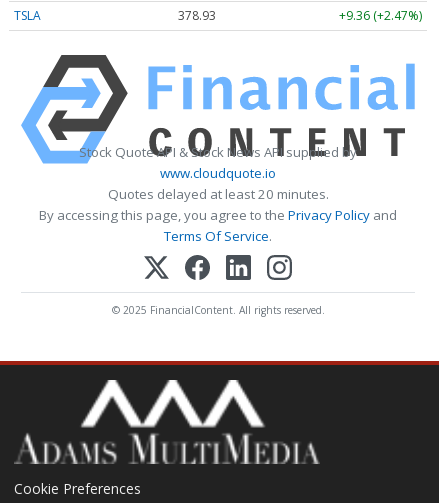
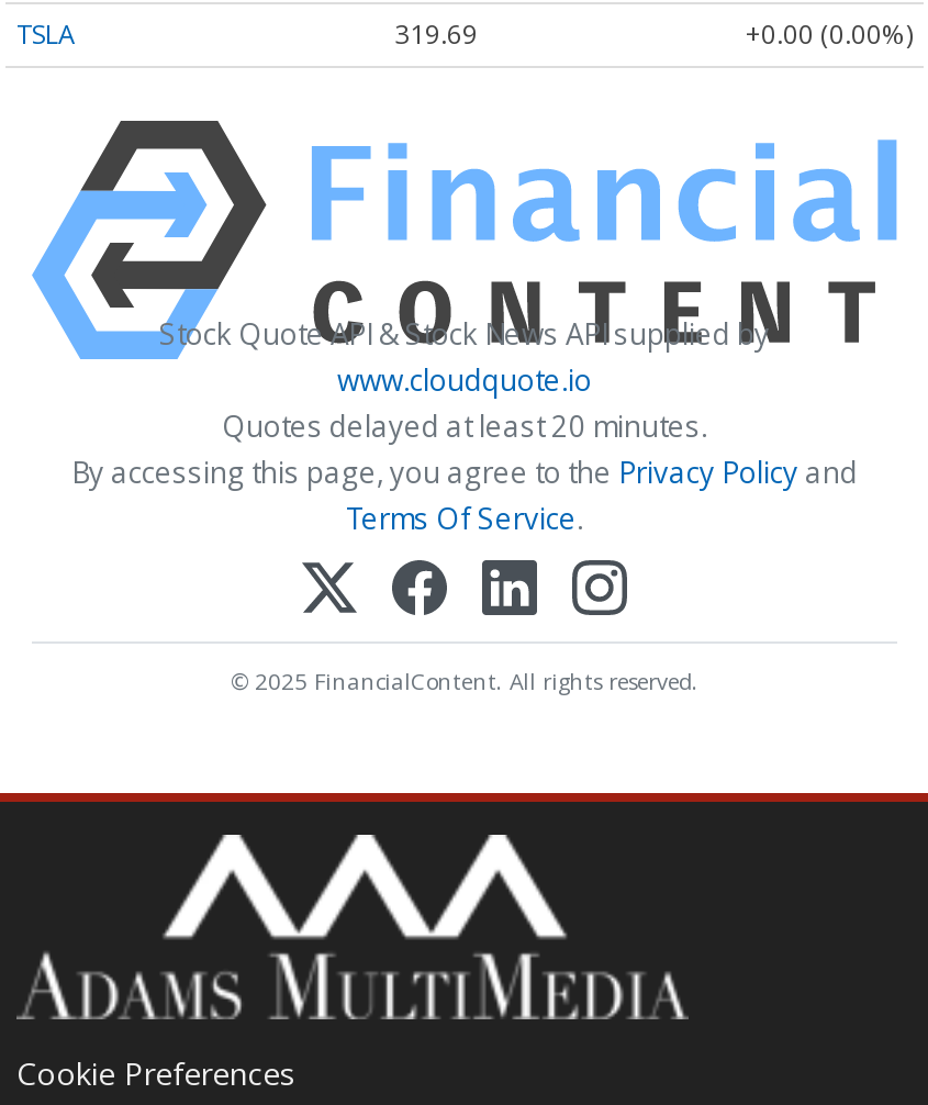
- 378.93
+ 319.69

- +9.36 (+2.47%)
+ +0.00 (0.00%)
